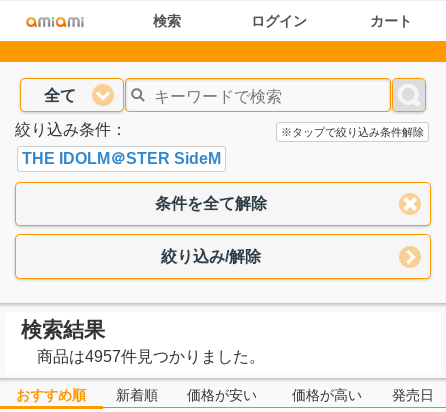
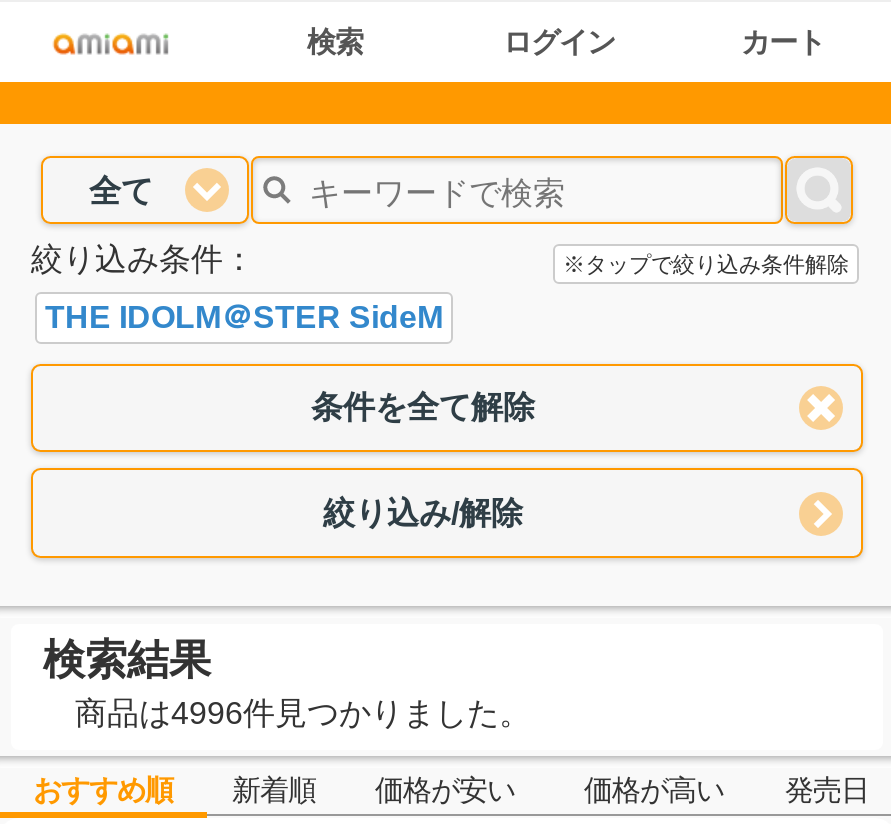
- 商品は4957件見つかりました。
+ 商品は4996件見つかりました。
